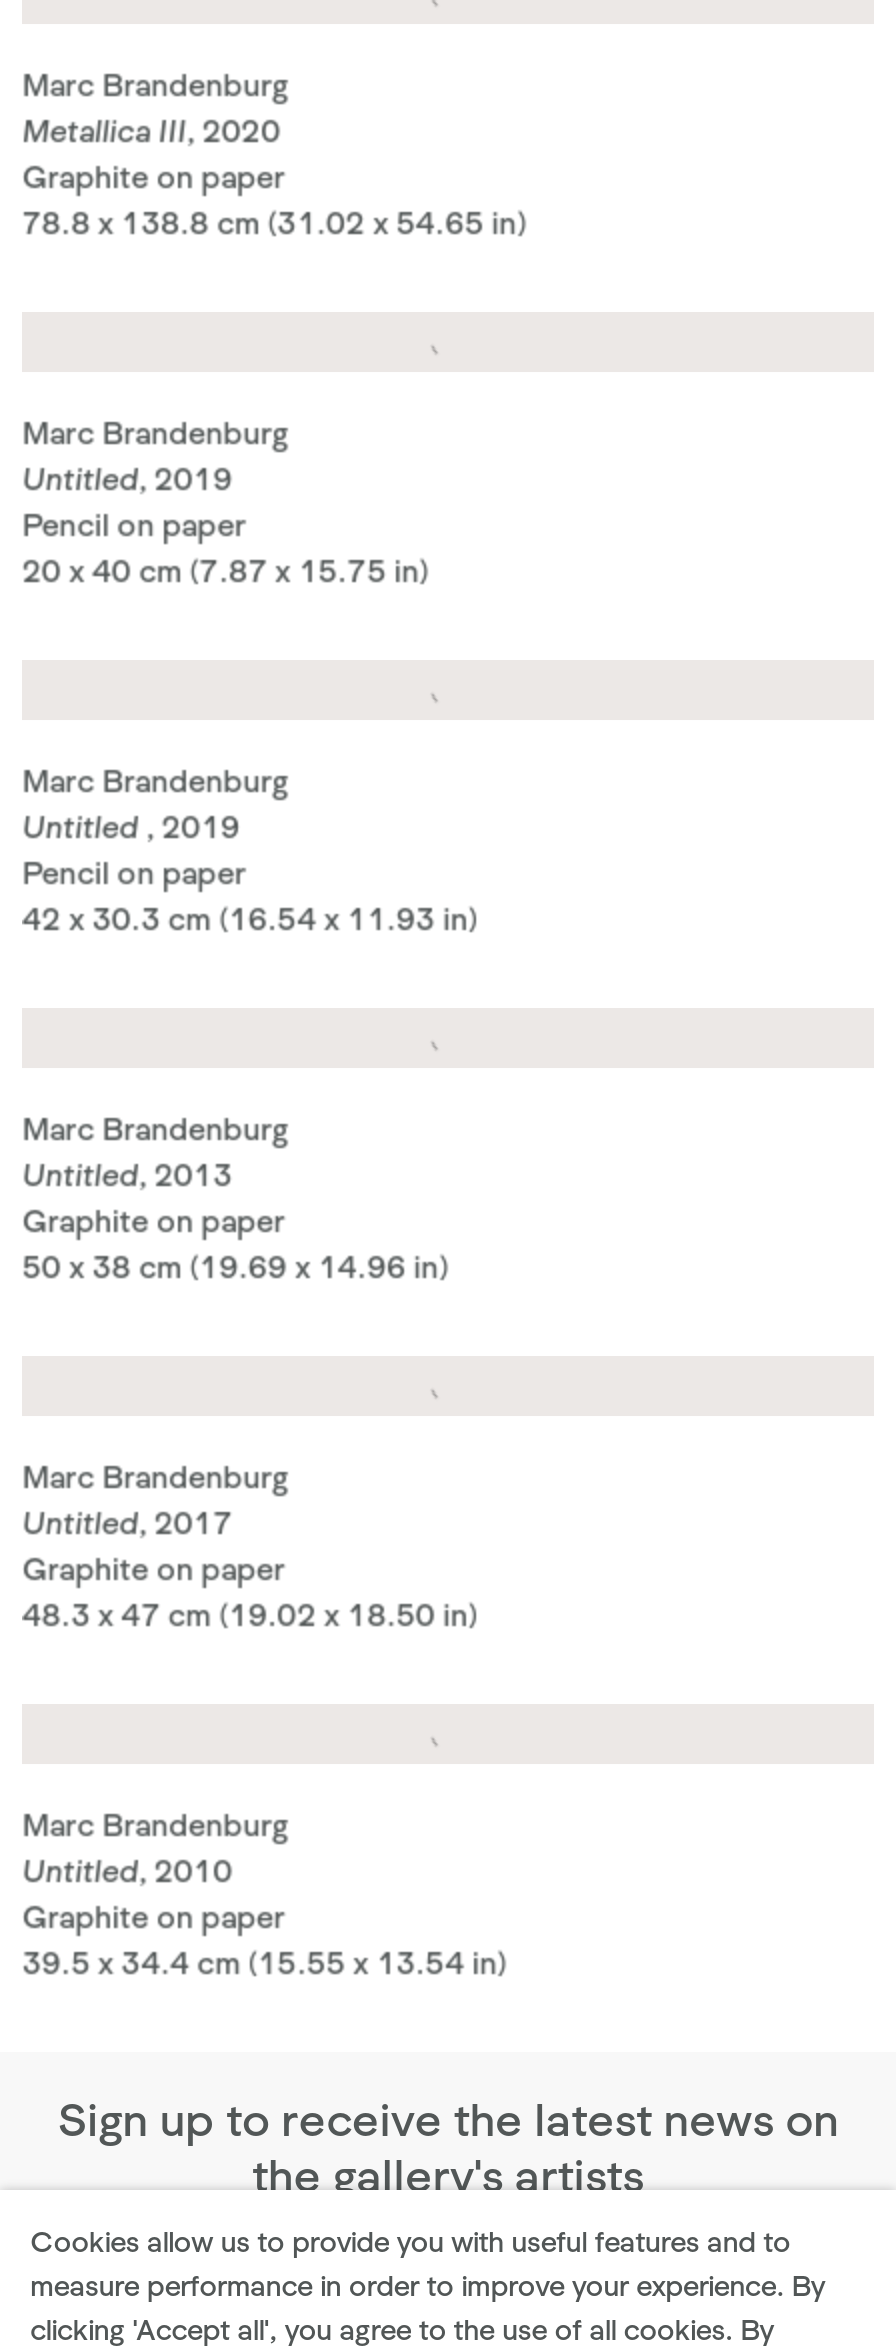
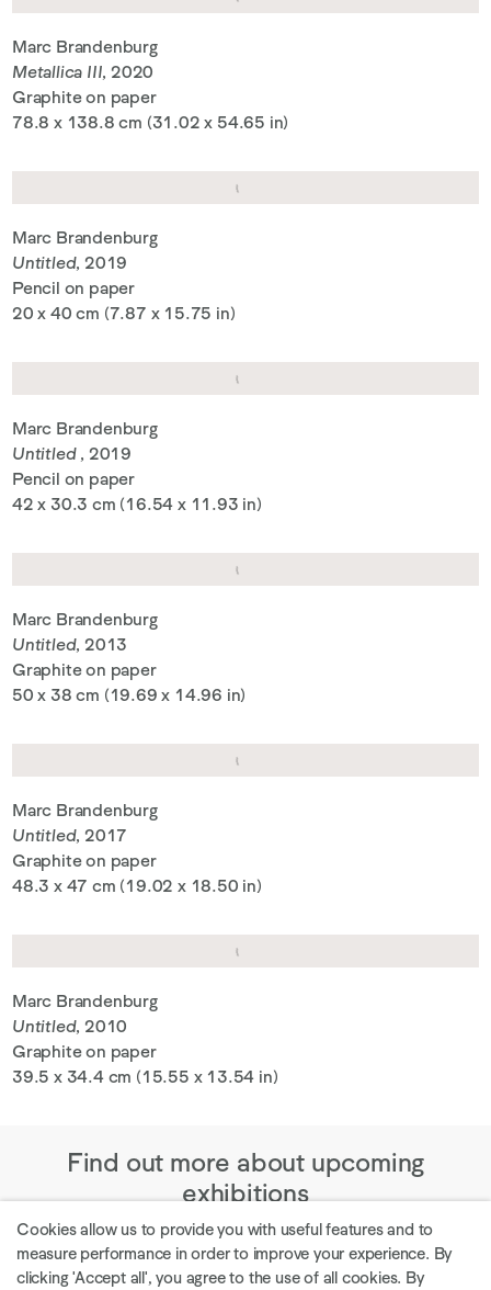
- Sign up to receive the latest news on
- the gallery's artists
+ Find out more about upcoming
+ exhibitions
